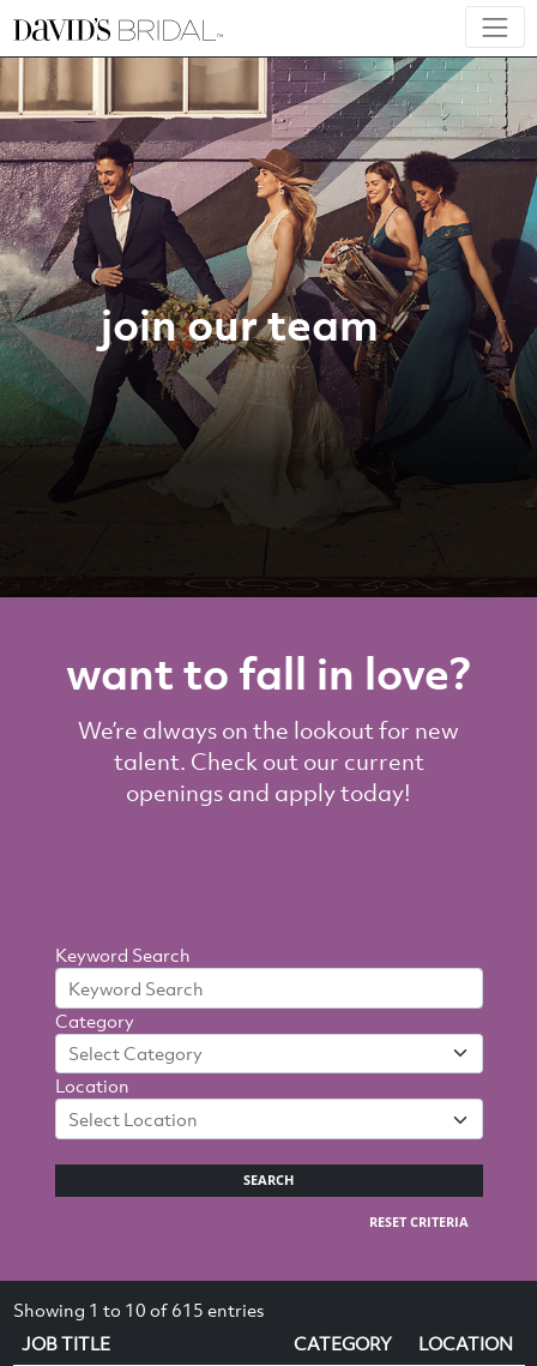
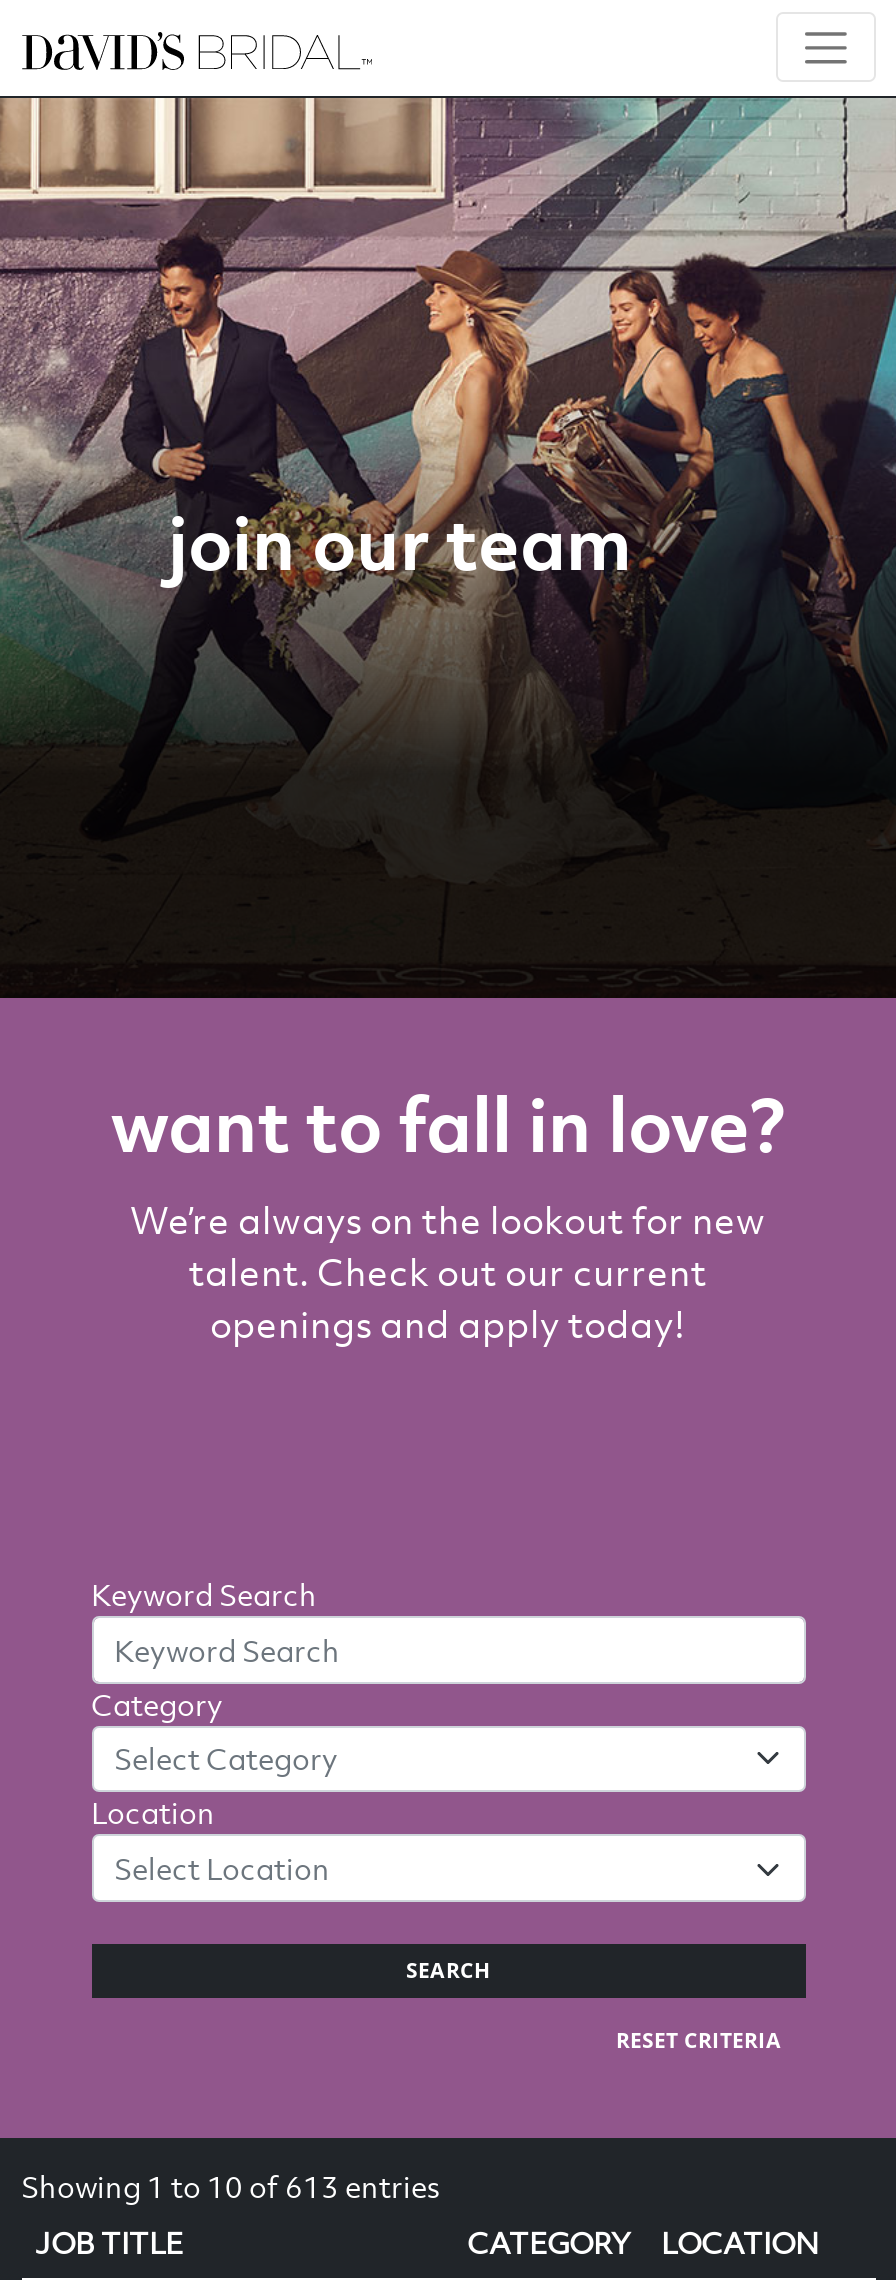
- Showing 1 to 10 of 615 entries
+ Showing 1 to 10 of 613 entries
